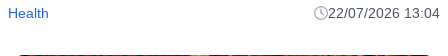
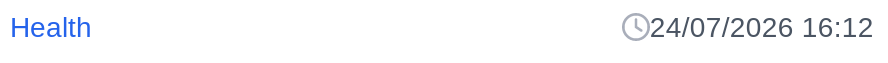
- 22/07/2026 13:04
+ 24/07/2026 16:12
